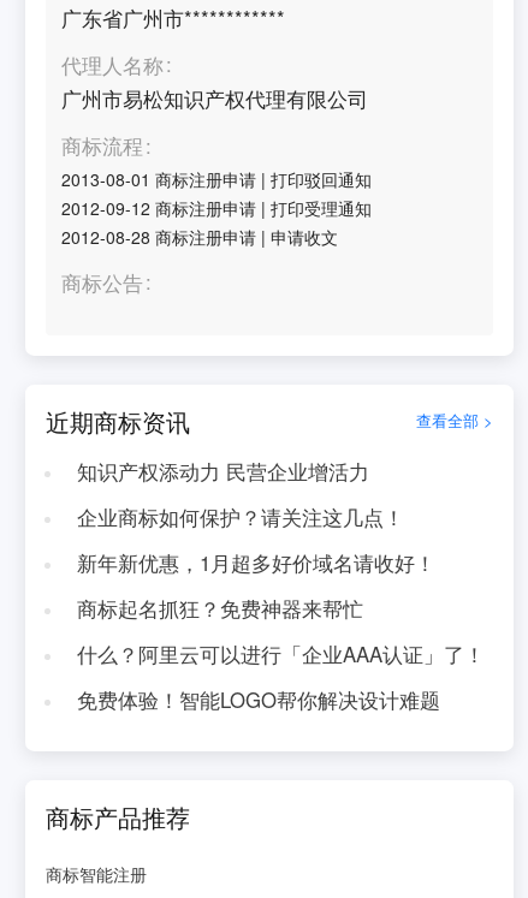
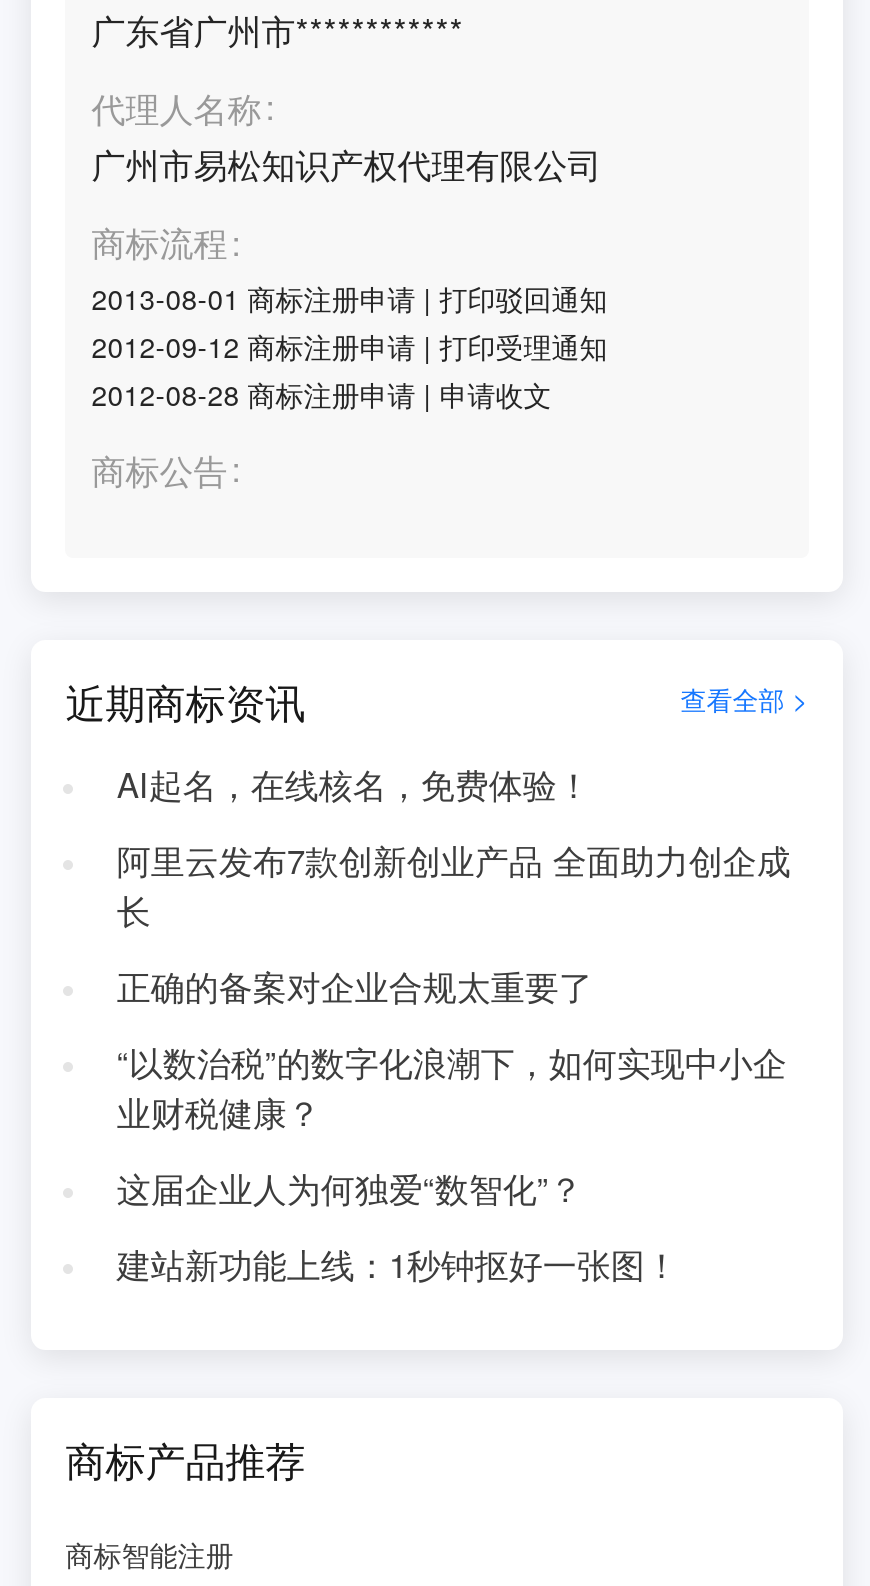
- 知识产权添动力 民营企业增活力
+ AI起名，在线核名，免费体验！

- 企业商标如何保护？请关注这几点！
+ 阿里云发布7款创新创业产品 全面助力创企成
+ 长

- 新年新优惠，1月超多好价域名请收好！
+ 正确的备案对企业合规太重要了

- 商标起名抓狂？免费神器来帮忙
+ “以数治税”的数字化浪潮下，如何实现中小企
+ 业财税健康？

- 什么？阿里云可以进行「企业AAA认证」了！
+ 这届企业人为何独爱“数智化”？

- 免费体验！智能LOGO帮你解决设计难题
+ 建站新功能上线：1秒钟抠好一张图！
